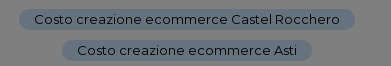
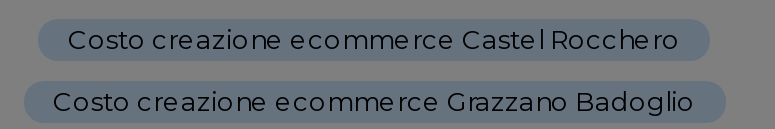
- Costo creazione ecommerce Asti
+ Costo creazione ecommerce Grazzano Badoglio
